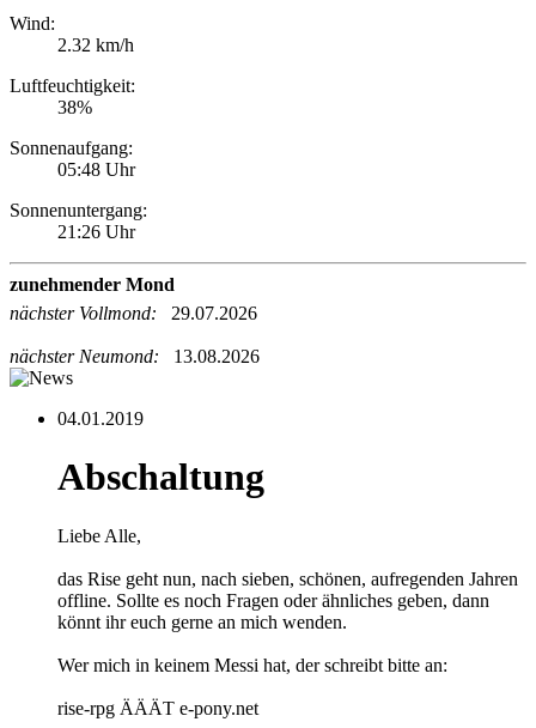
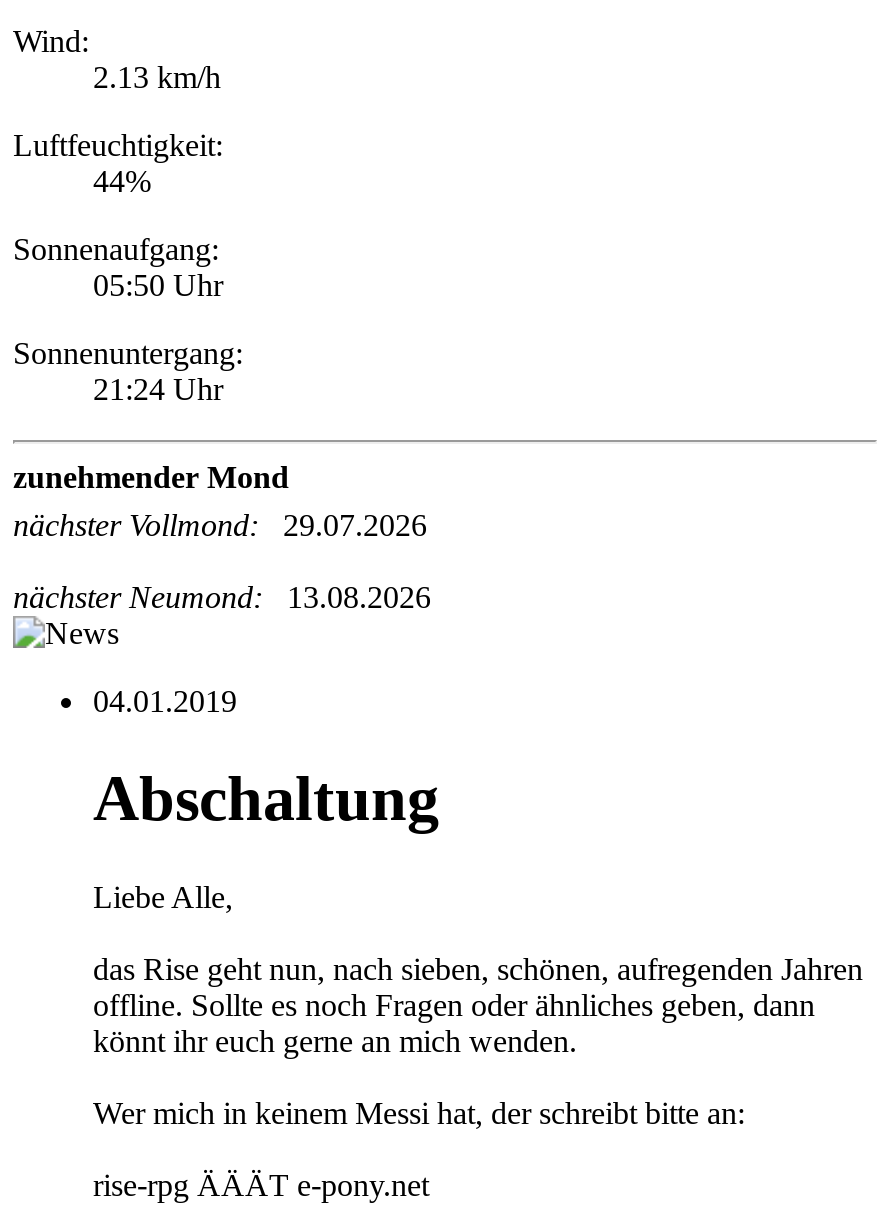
- 2.32 km/h
+ 2.13 km/h

- 38%
+ 44%

- 05:48 Uhr
+ 05:50 Uhr

- 21:26 Uhr
+ 21:24 Uhr
